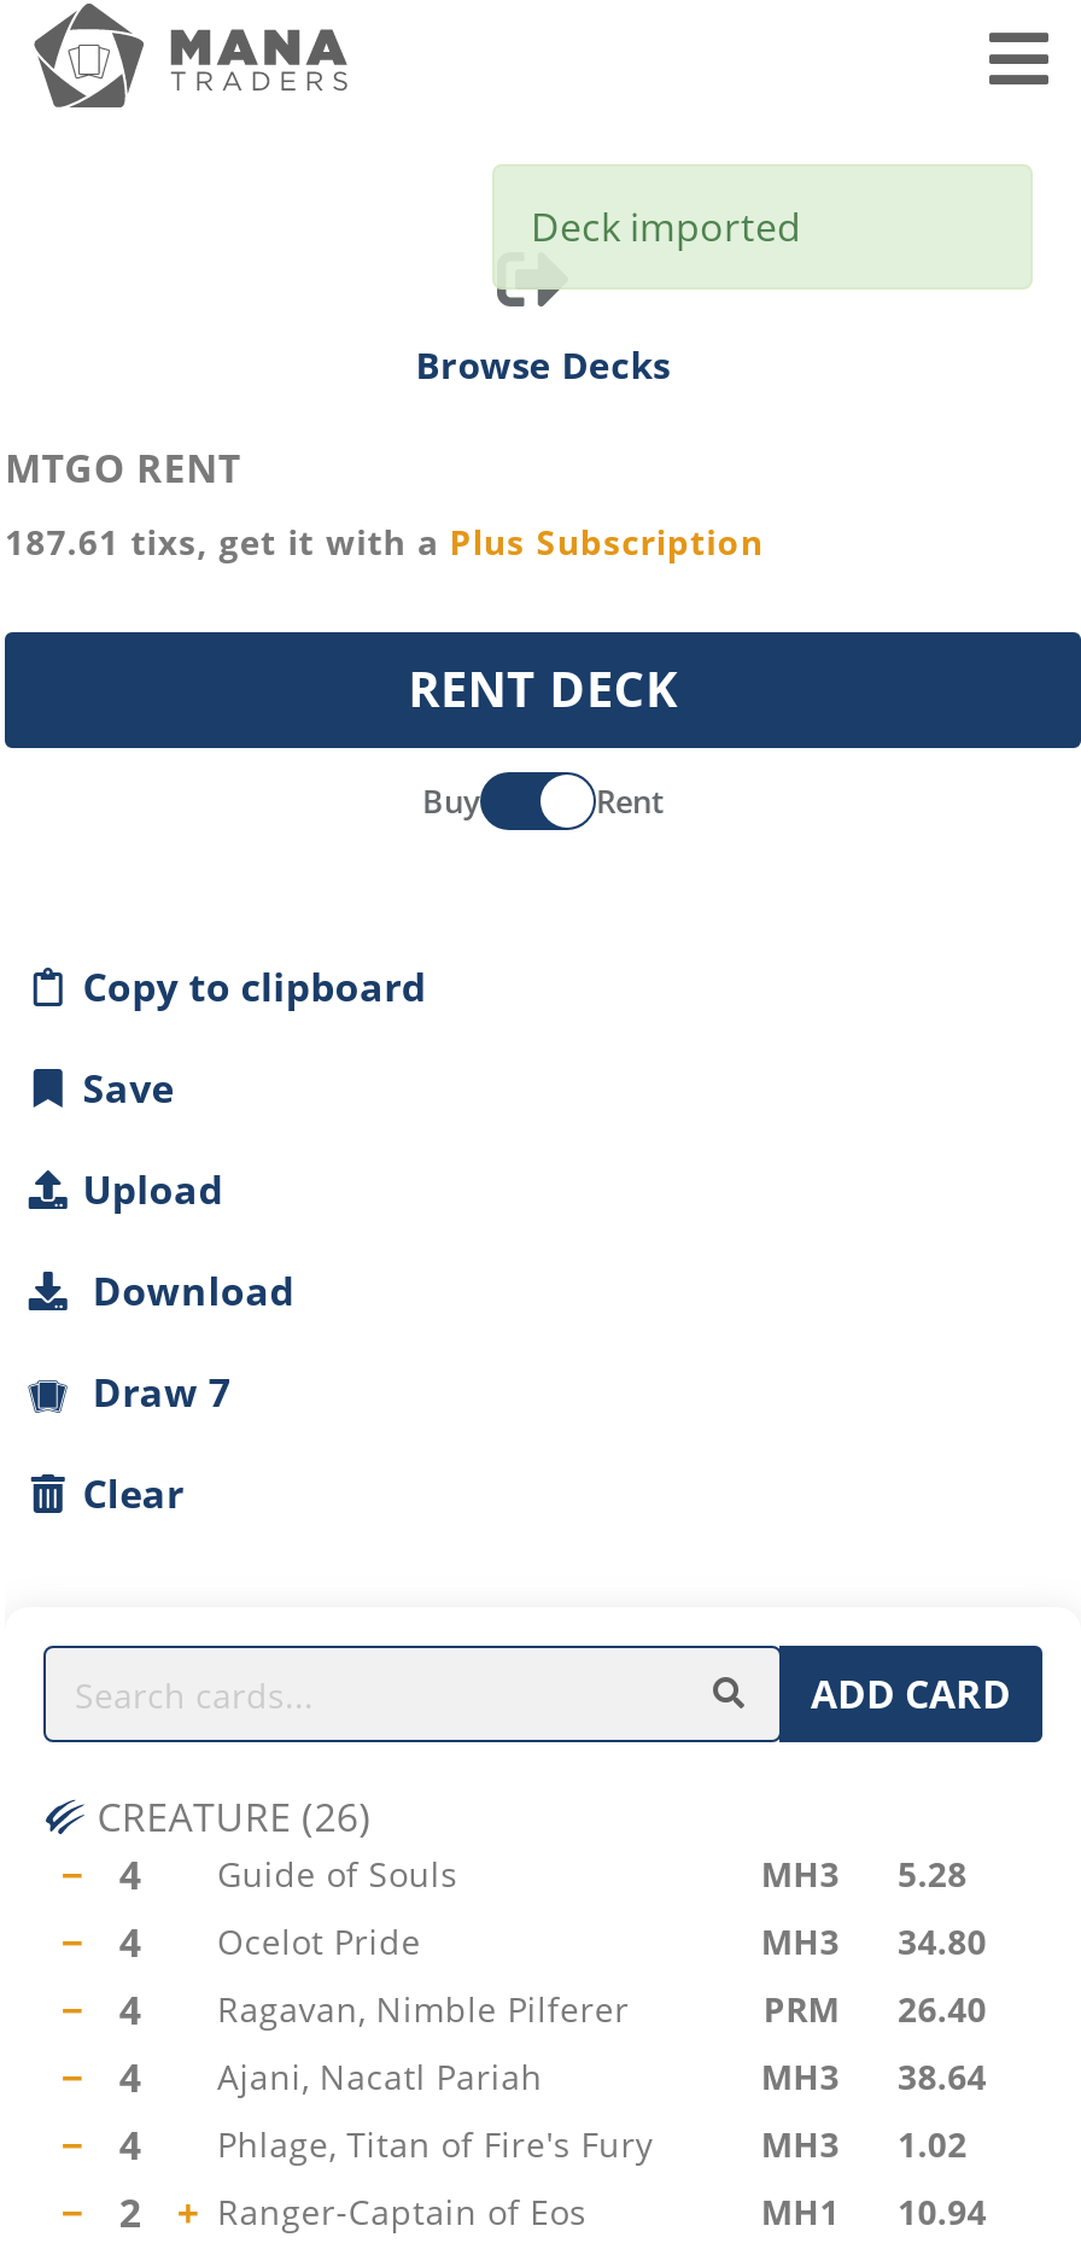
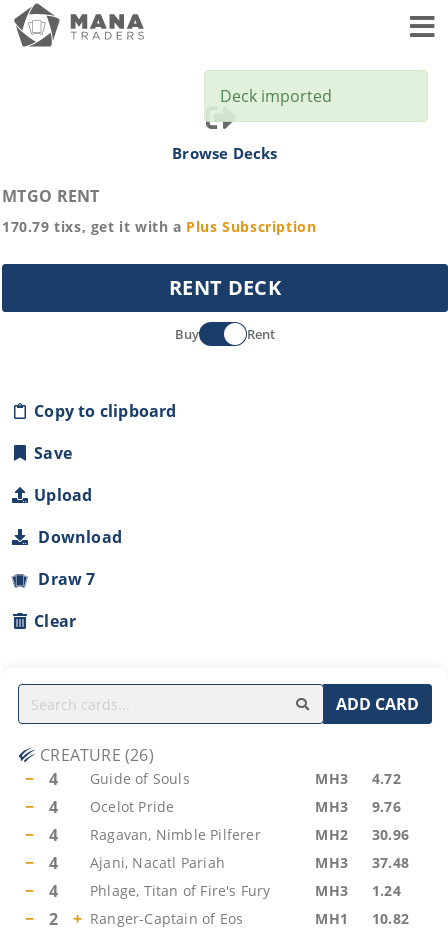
- 187.61 tixs, get it with a Plus Subscription
+ 170.79 tixs, get it with a Plus Subscription

- MH3 5.28
+ MH3 4.72

- MH3 34.80
+ MH3 9.76

- PRM
- 26.40
+ MH2
+ 30.96

- MH3 38.64
+ MH3 37.48

- MH3 1.02
+ MH3 1.24

- MH1 10.94
+ MH1 10.82
